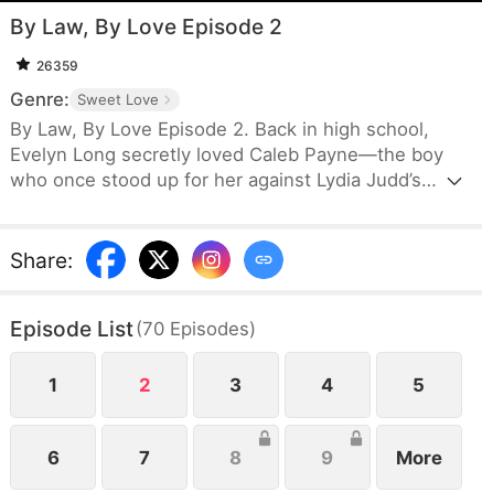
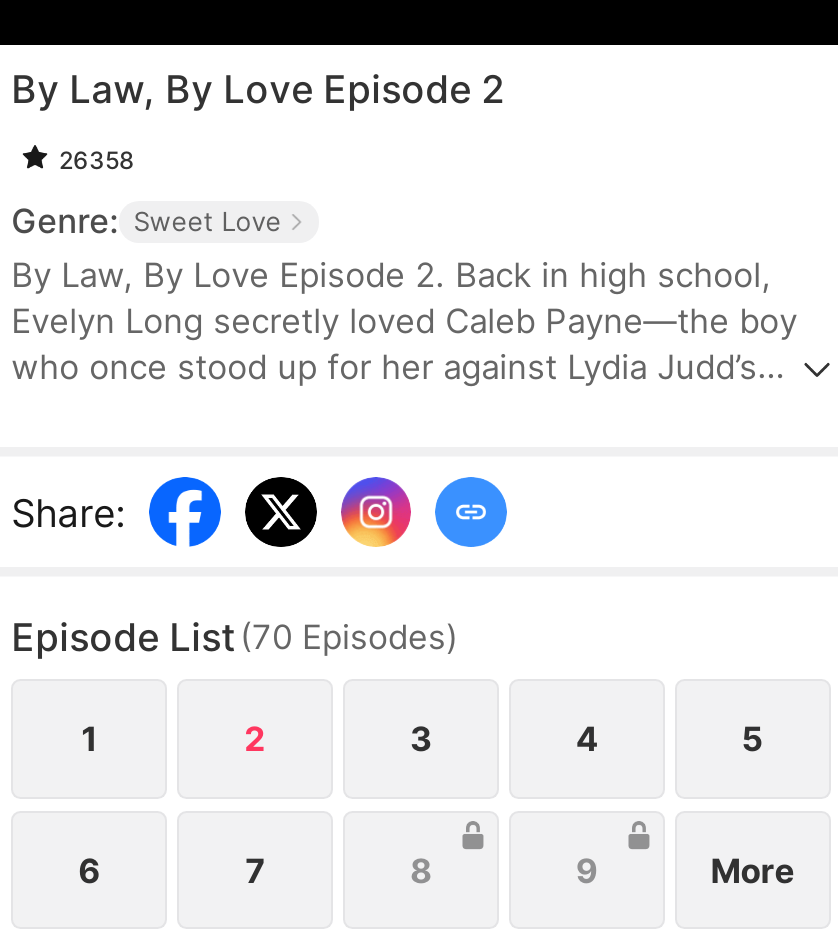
- 26359
+ 26358
